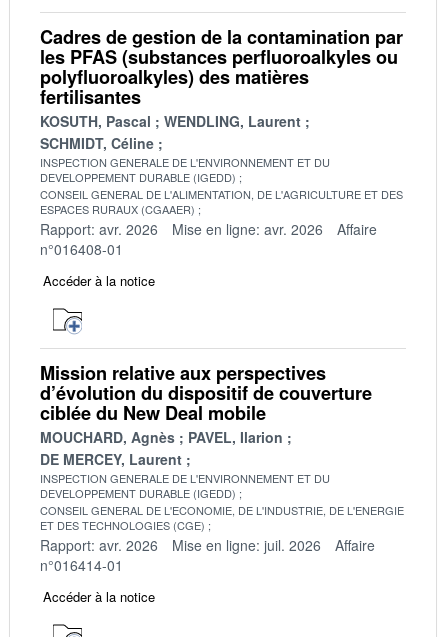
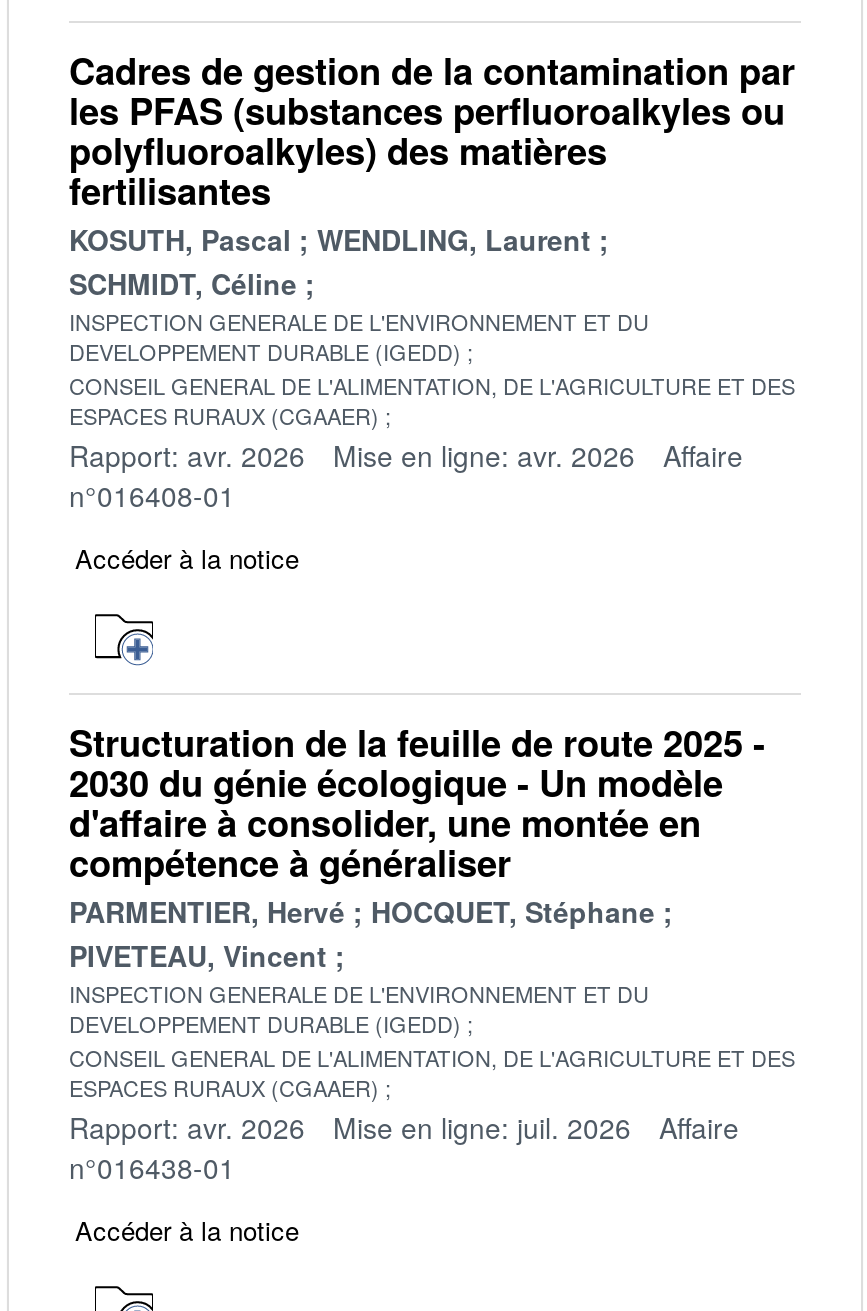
- Mission relative aux perspectives
- d’évolution du dispositif de couverture
- ciblée du New Deal mobile
- MOUCHARD, Agnès
- PAVEL, Ilarion
- DE MERCEY, Laurent
+ Structuration de la feuille de route 2025 -
+ 2030 du génie écologique - Un modèle
+ d'affaire à consolider, une montée en
+ compétence à généraliser
+ PARMENTIER, Hervé
+ HOCQUET, Stéphane
+ PIVETEAU, Vincent

- CONSEIL GENERAL DE L'ECONOMIE, DE L'INDUSTRIE, DE L'ENERGIE
- ET DES TECHNOLOGIES (CGE)
+ CONSEIL GENERAL DE L'ALIMENTATION, DE L'AGRICULTURE ET DES
+ ESPACES RURAUX (CGAAER)

- n°016414-01
+ n°016438-01
